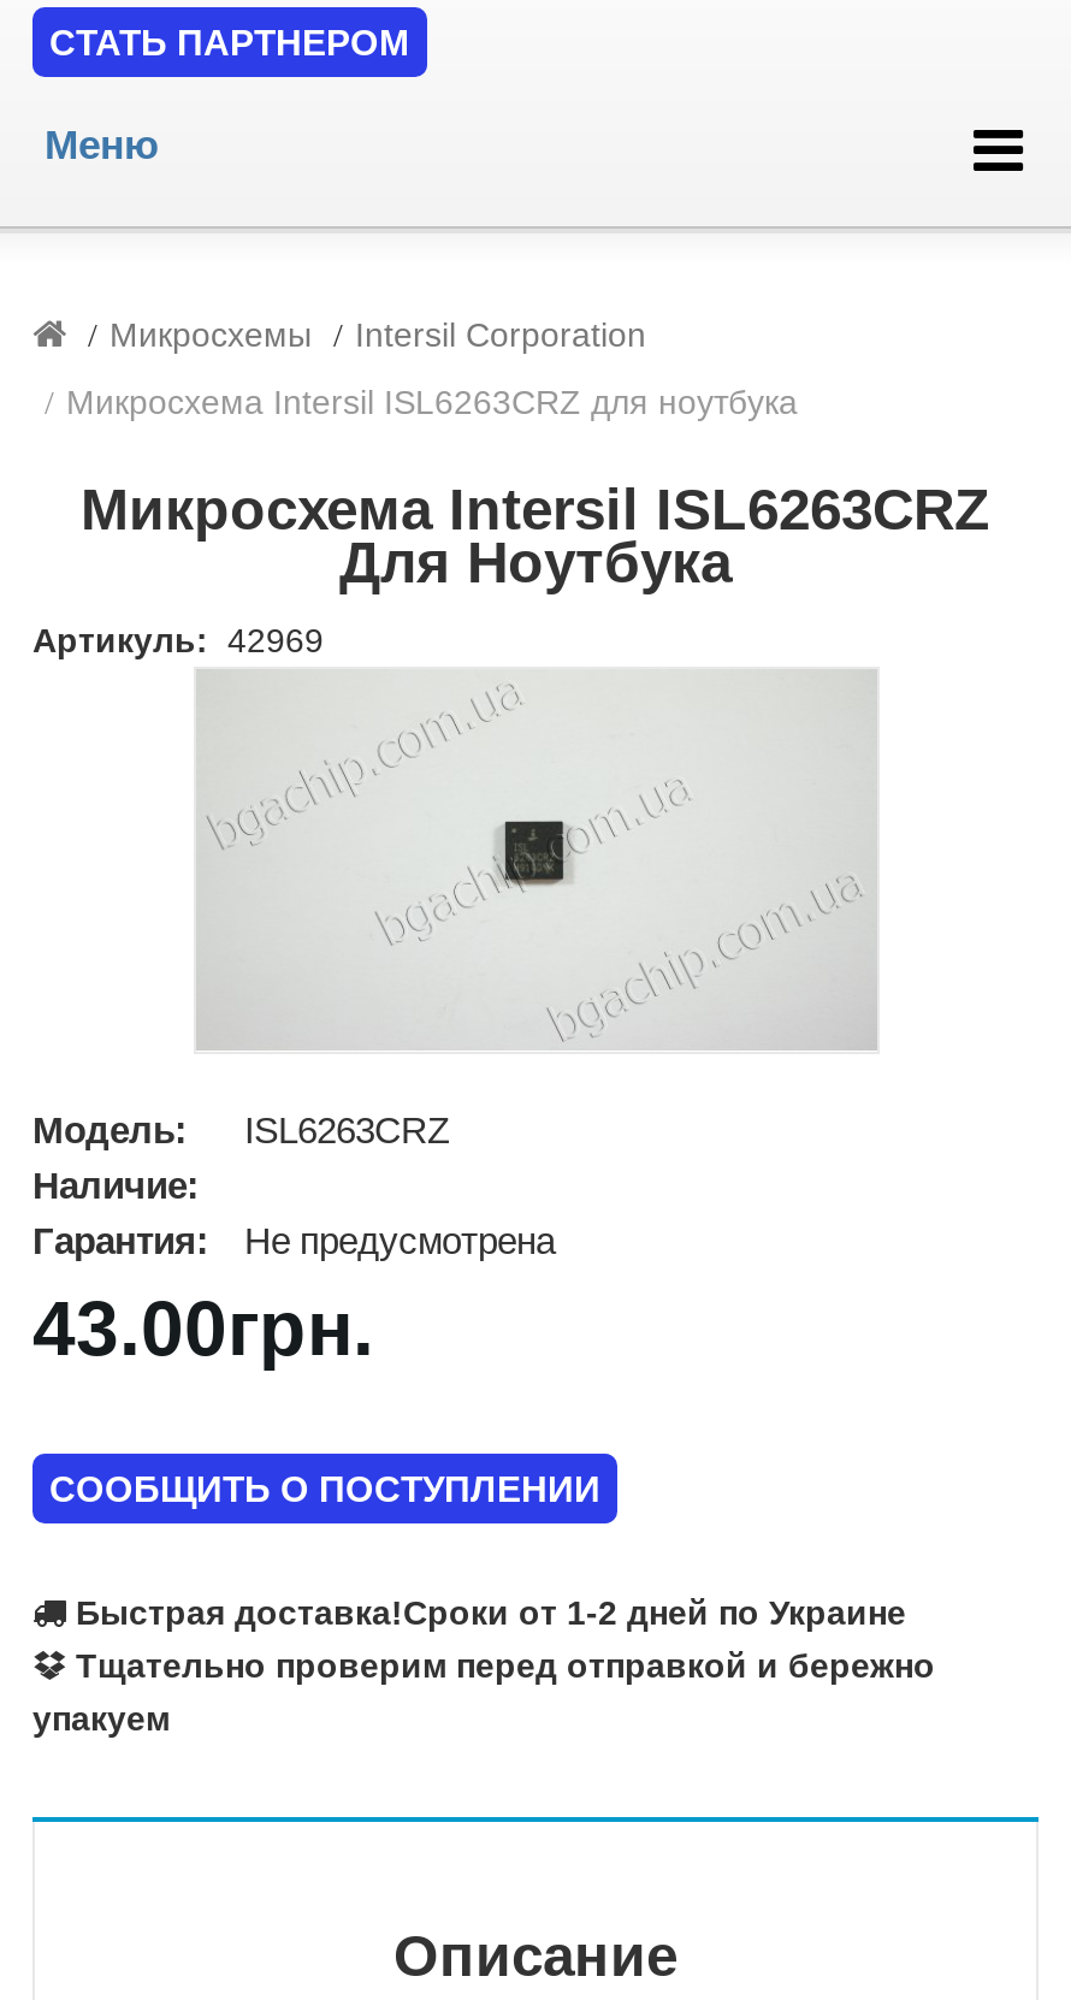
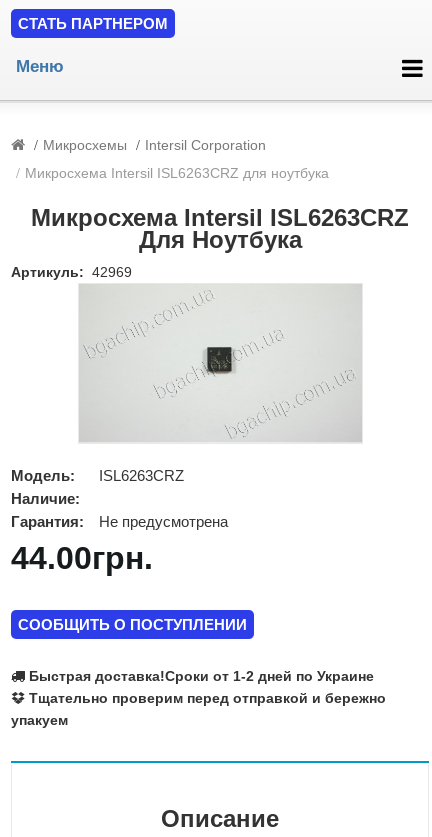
- 43.00грн.
+ 44.00грн.
